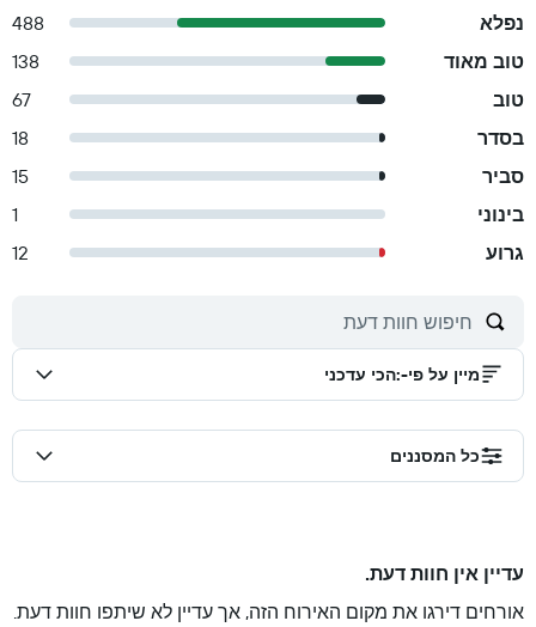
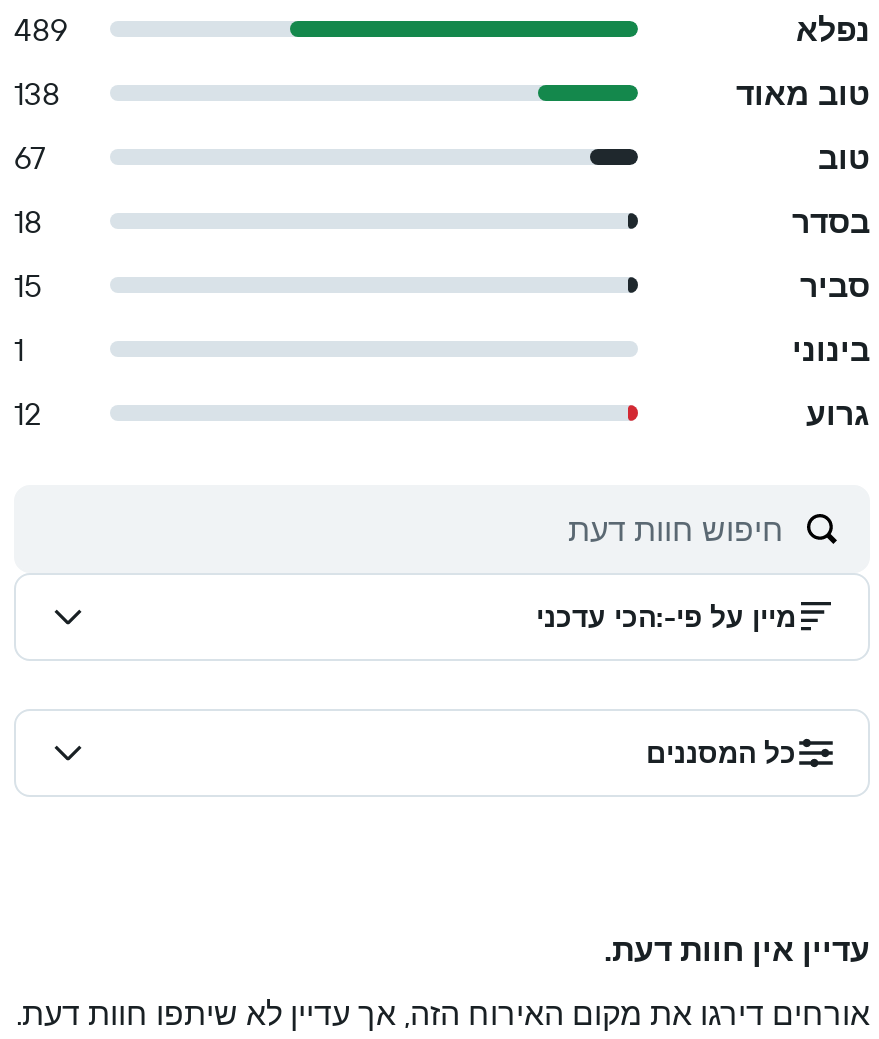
- 488
+ 489
